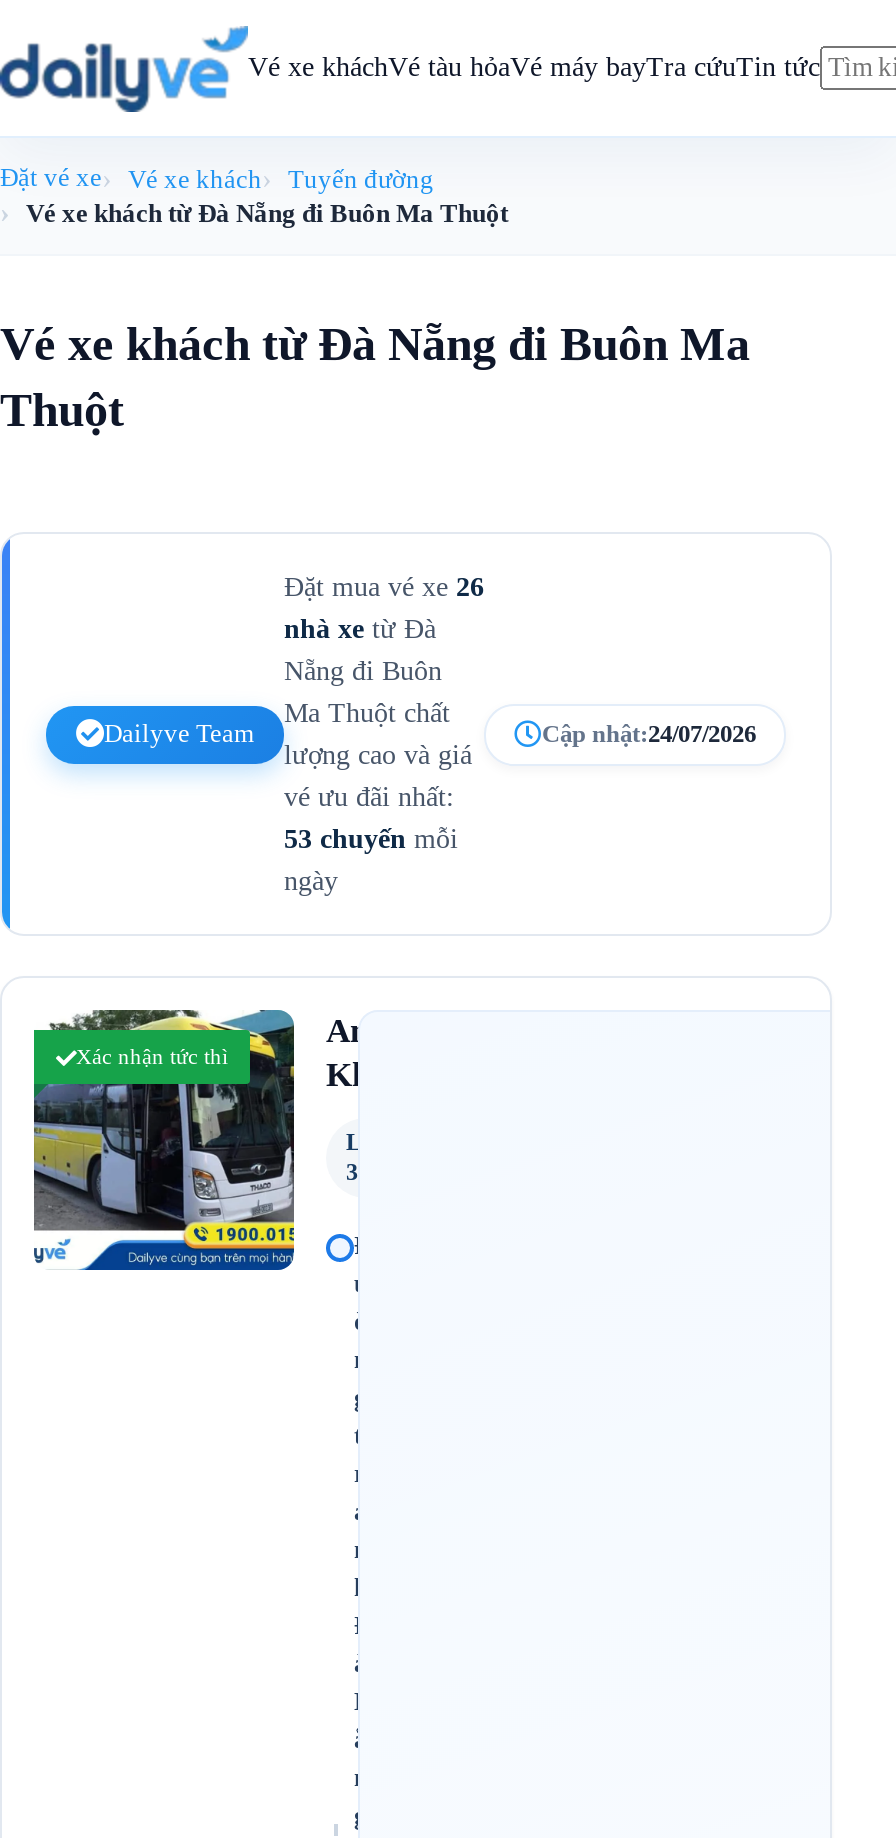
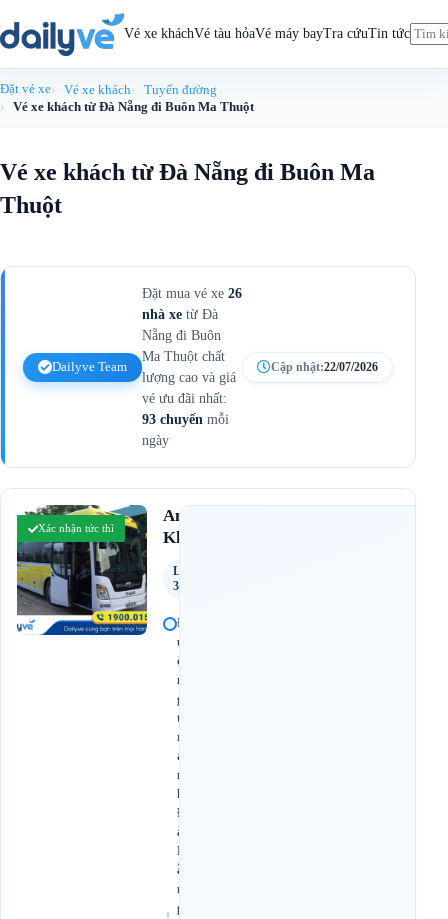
- Cập nhật:24/07/2026
+ Cập nhật:22/07/2026

- 53 chuyến mỗi
+ 93 chuyến mỗi
